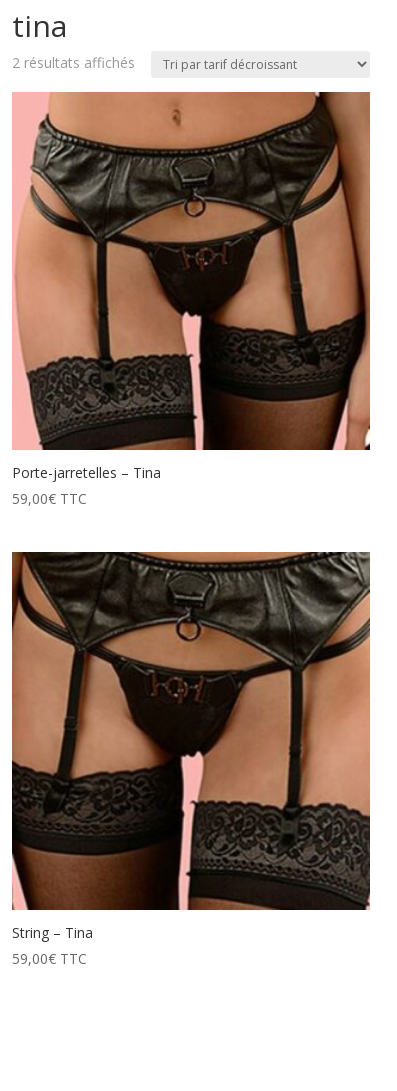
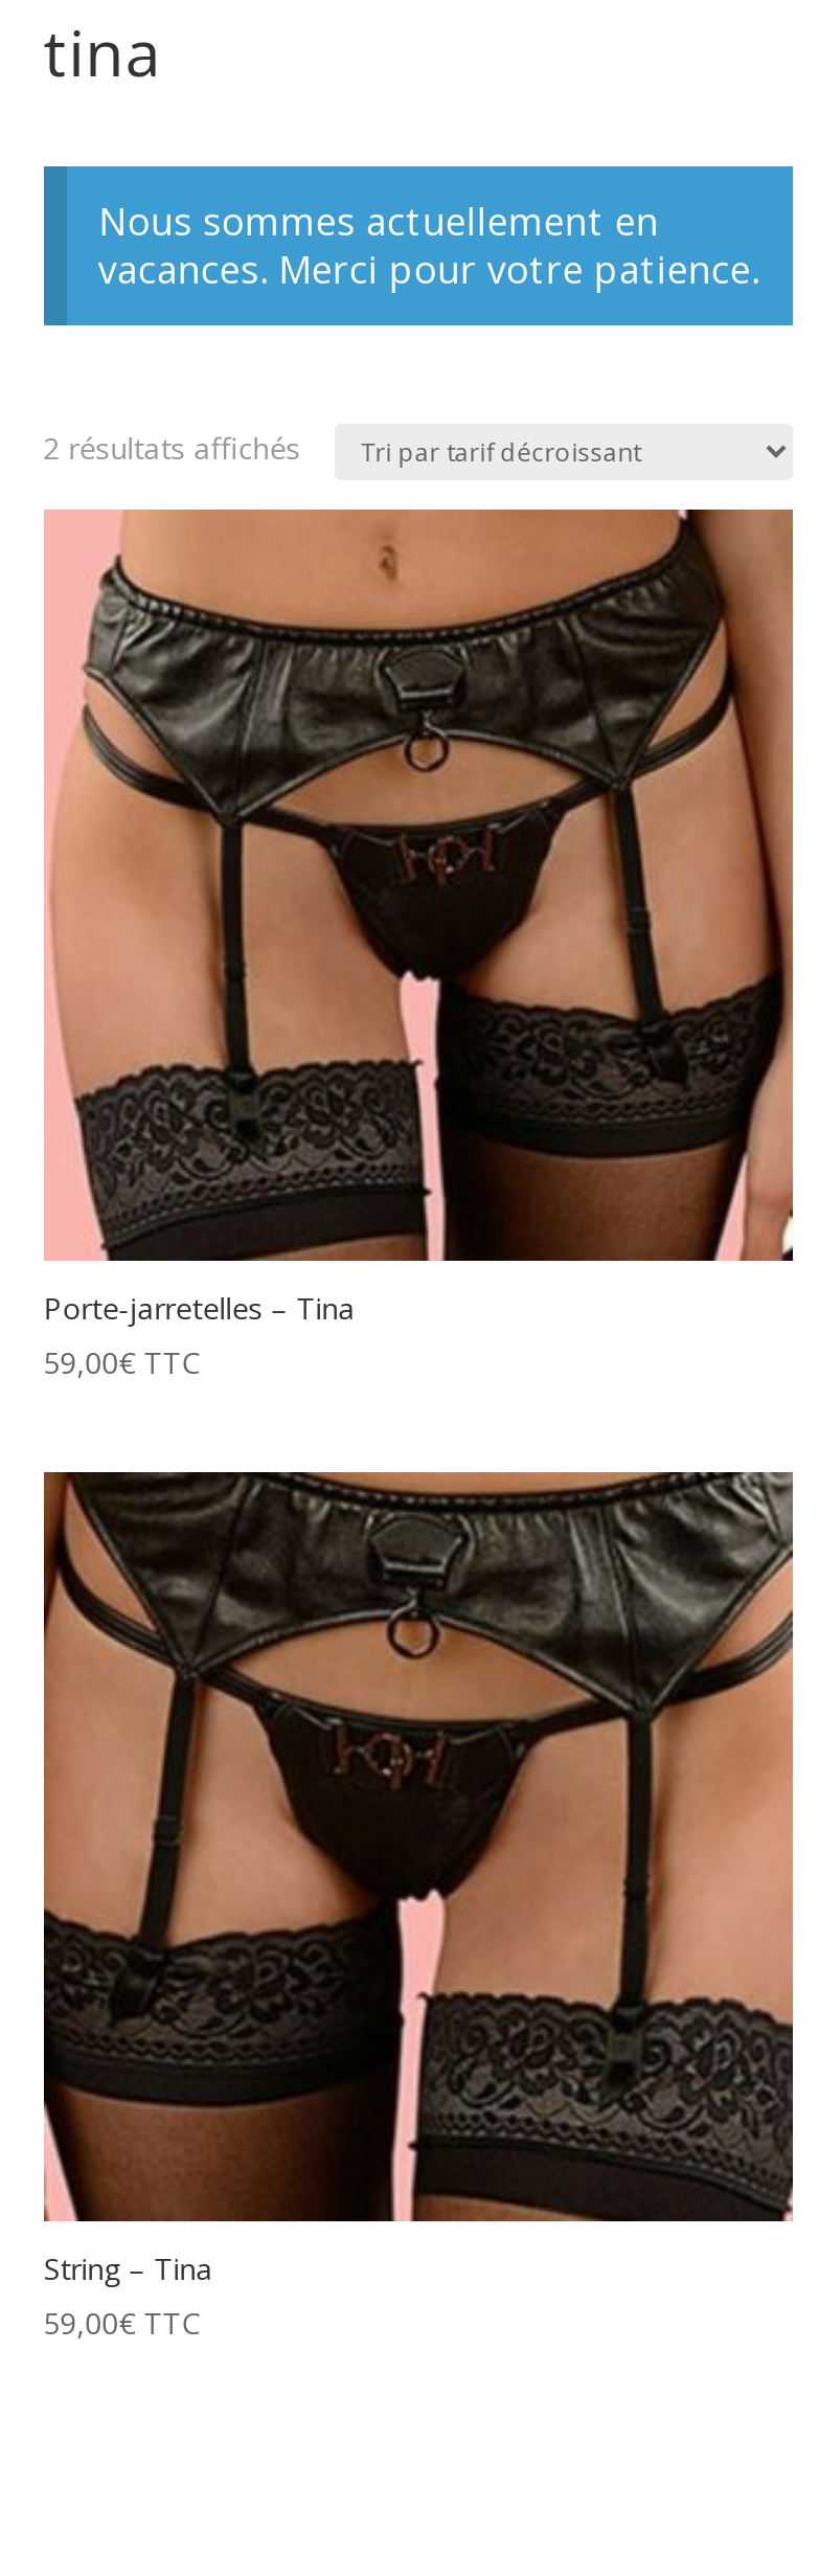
+ Nous sommes actuellement en
+ vacances. Merci pour votre patience.
